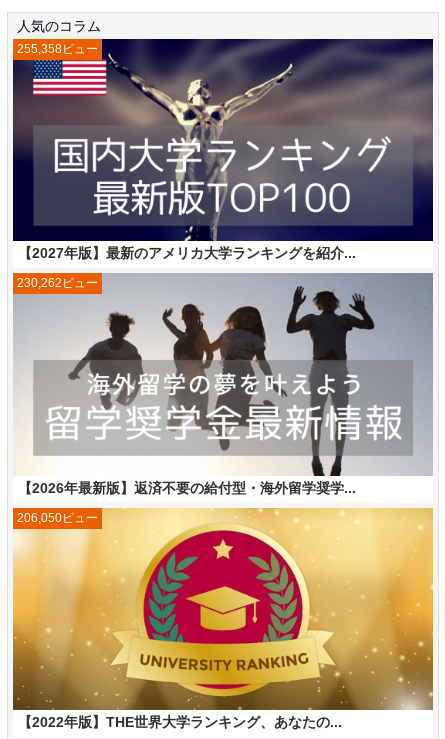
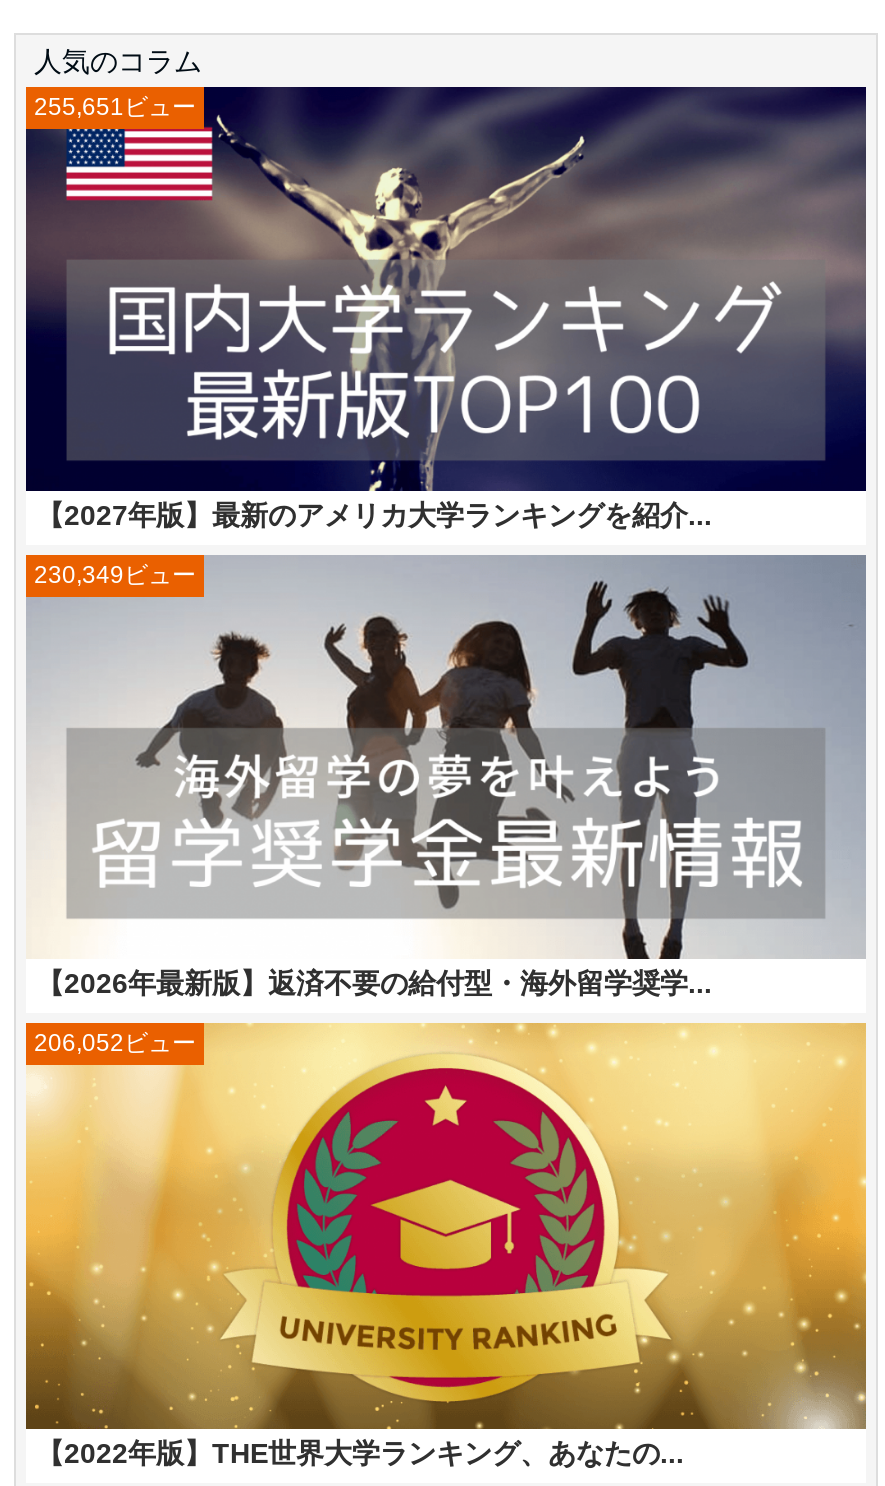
- 255,358ビュー
+ 255,651ビュー

- 230,262ビュー
+ 230,349ビュー

- 206,050ビュー
+ 206,052ビュー
